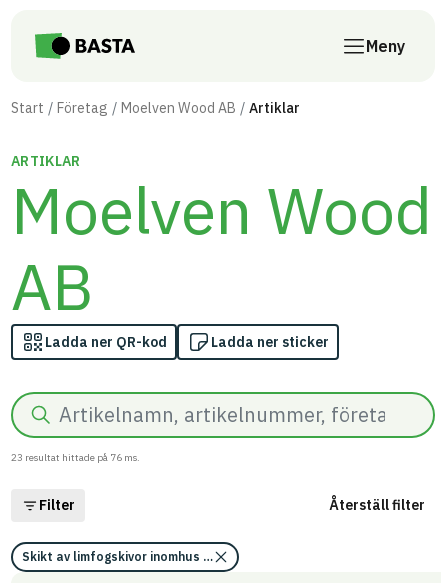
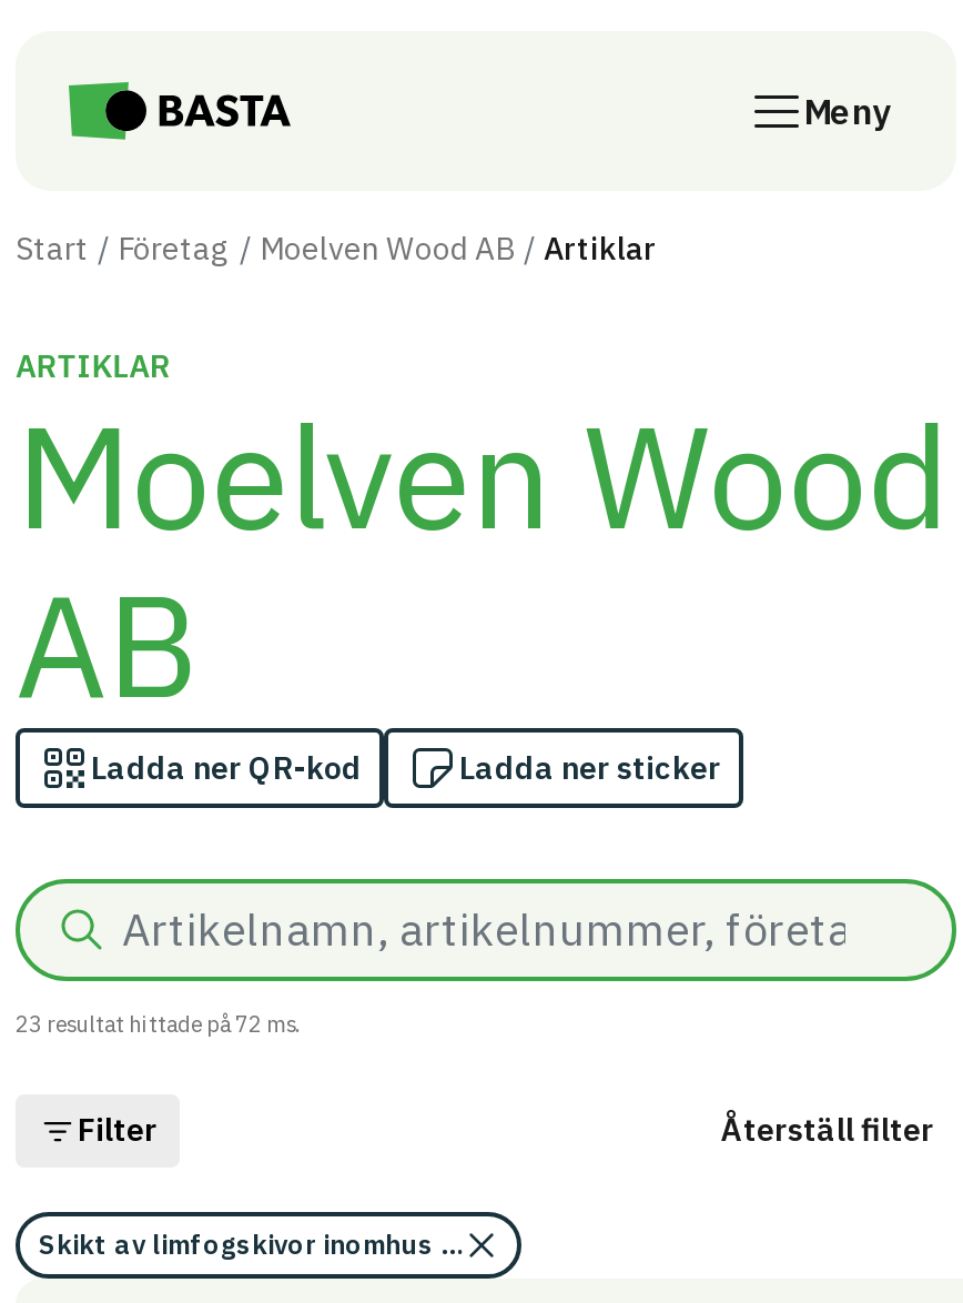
- 23 resultat hittade på 76 ms.
+ 23 resultat hittade på 72 ms.
